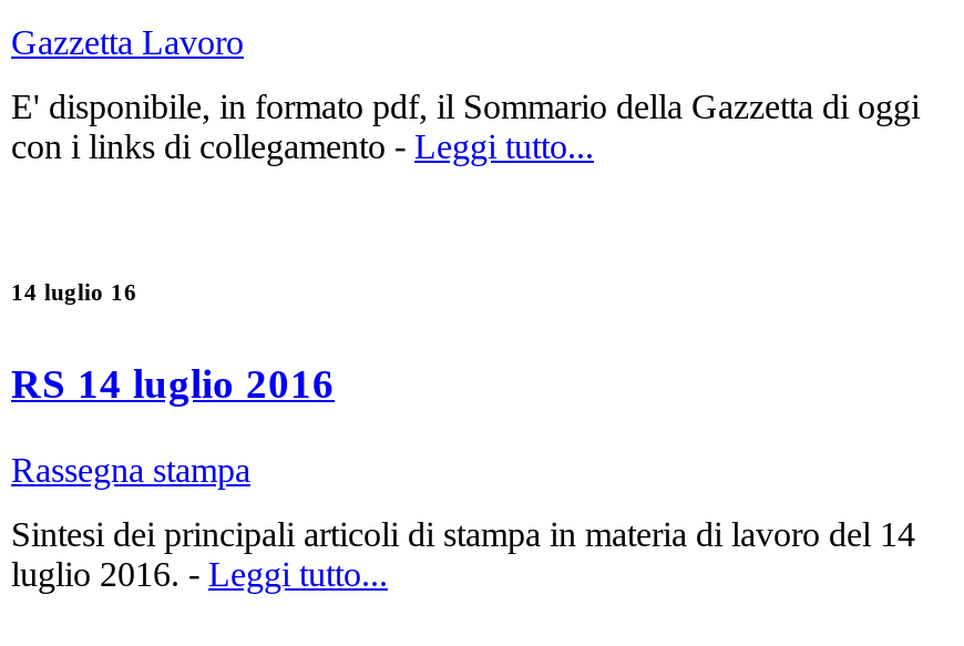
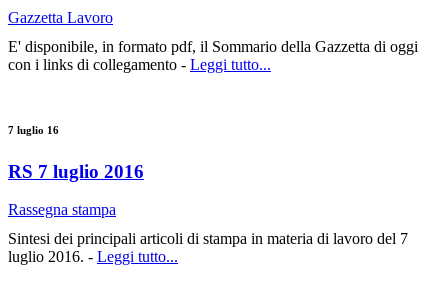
- 14 luglio 16
+ 7 luglio 16

- RS 14 luglio 2016
+ RS 7 luglio 2016

- Sintesi dei principali articoli di stampa in materia di lavoro del 14
+ Sintesi dei principali articoli di stampa in materia di lavoro del 7
